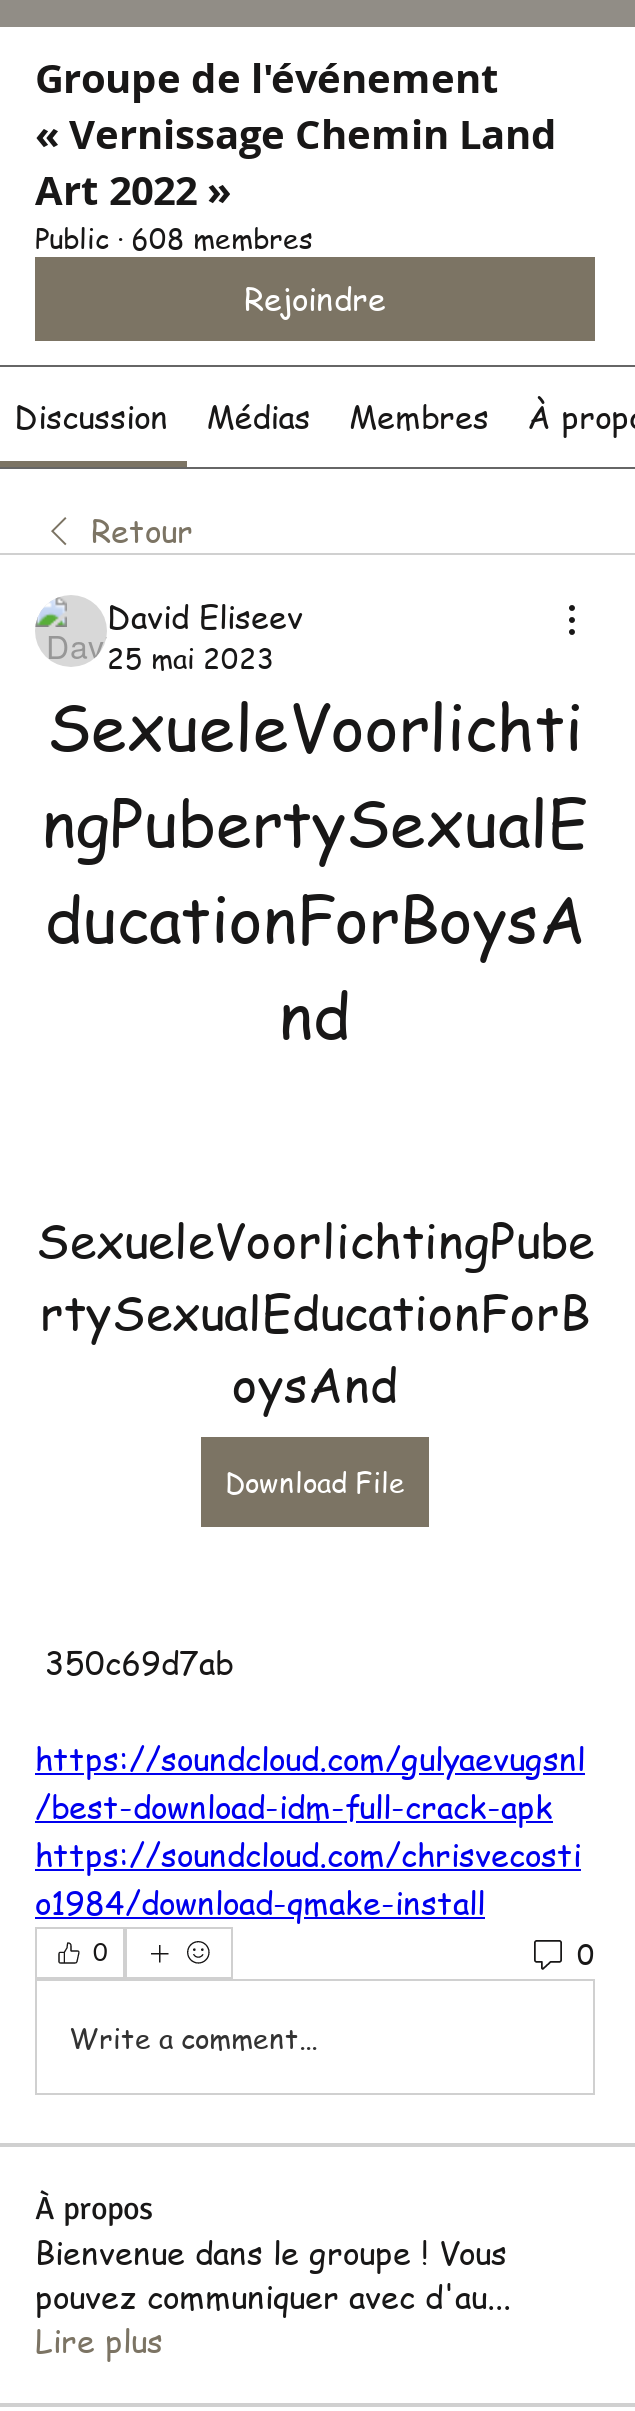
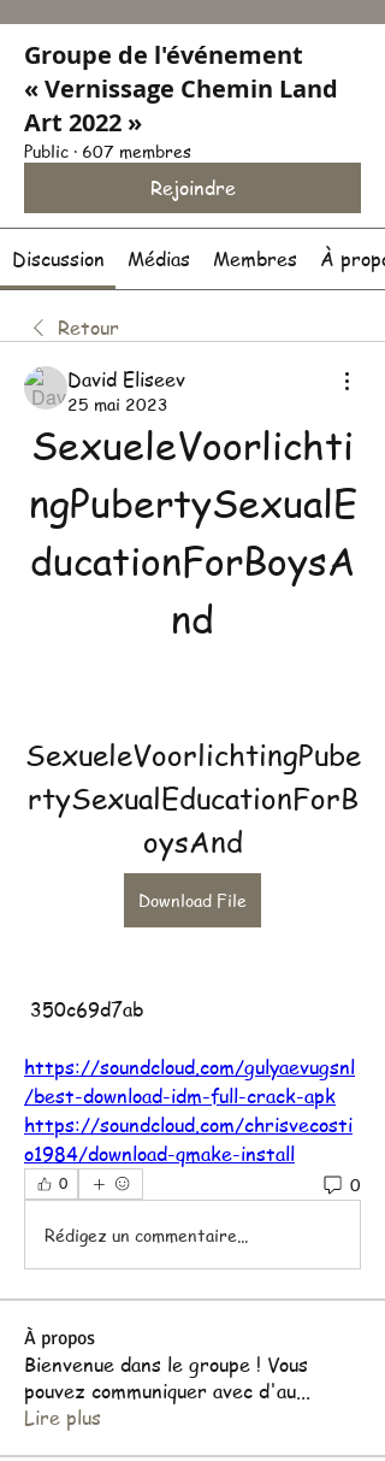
- Public · 608 membres
+ Public · 607 membres

- Write a comment...
+ Rédigez un commentaire...
